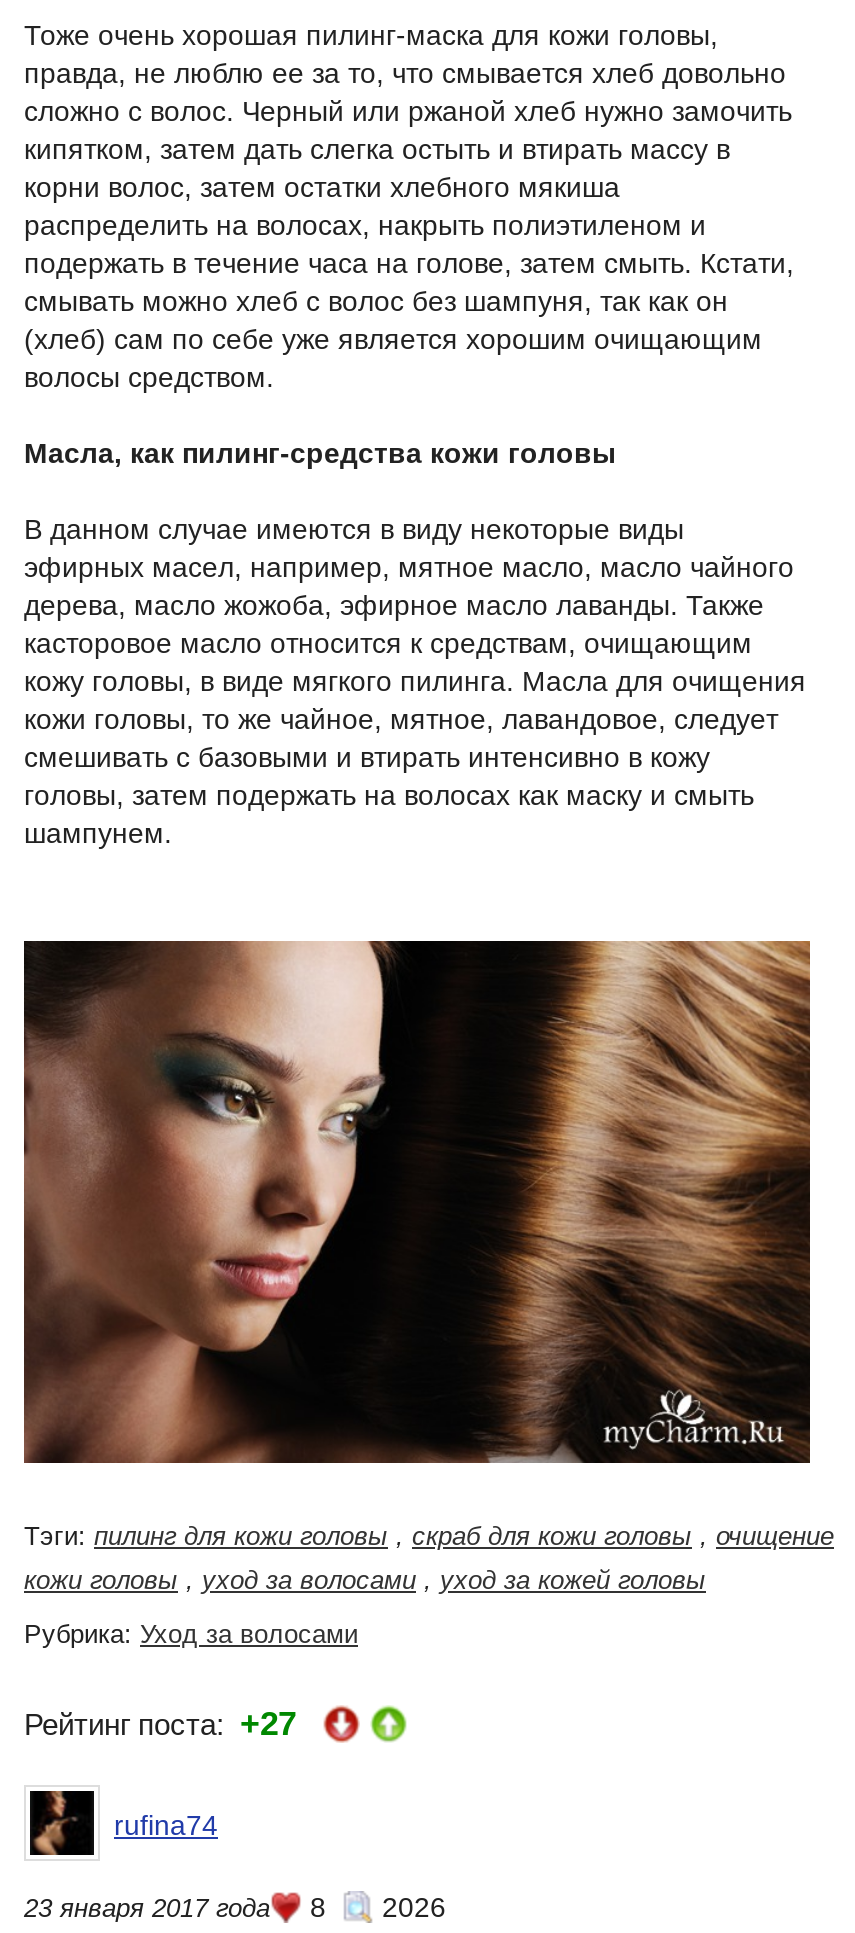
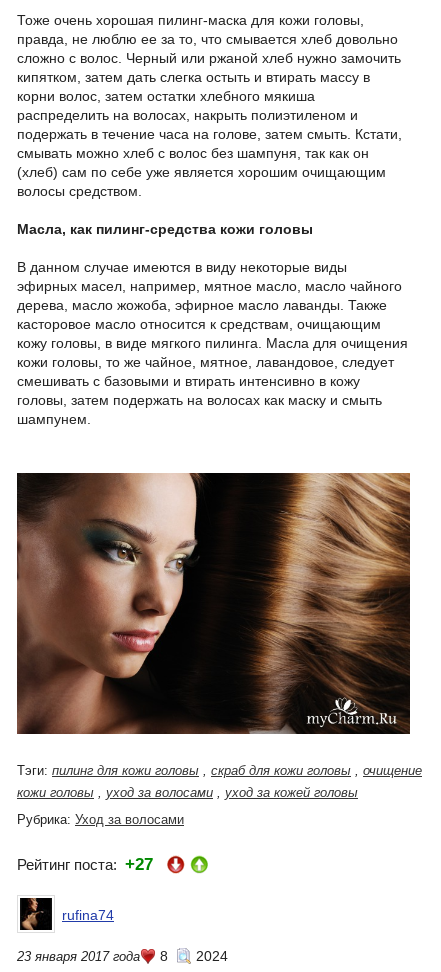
- 23 января 2017 года 8 2026
+ 23 января 2017 года 8 2024
